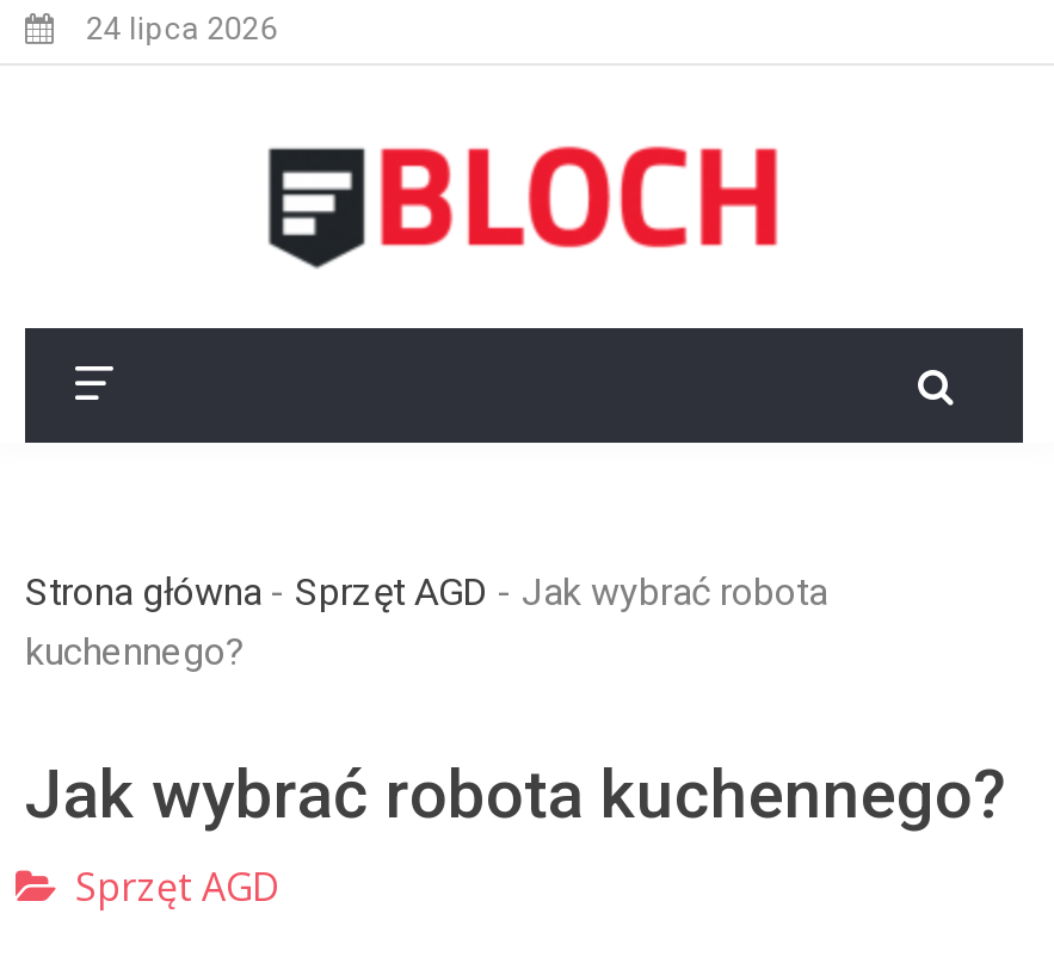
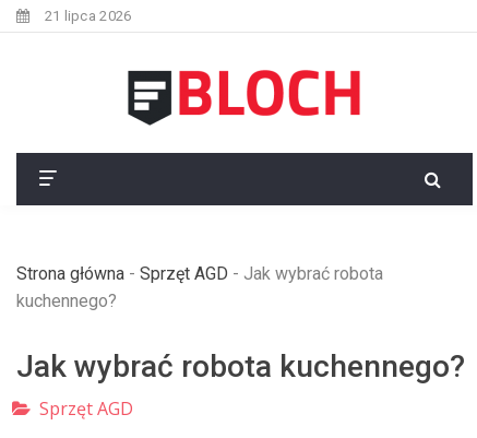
- 24 lipca 2026
+ 21 lipca 2026
